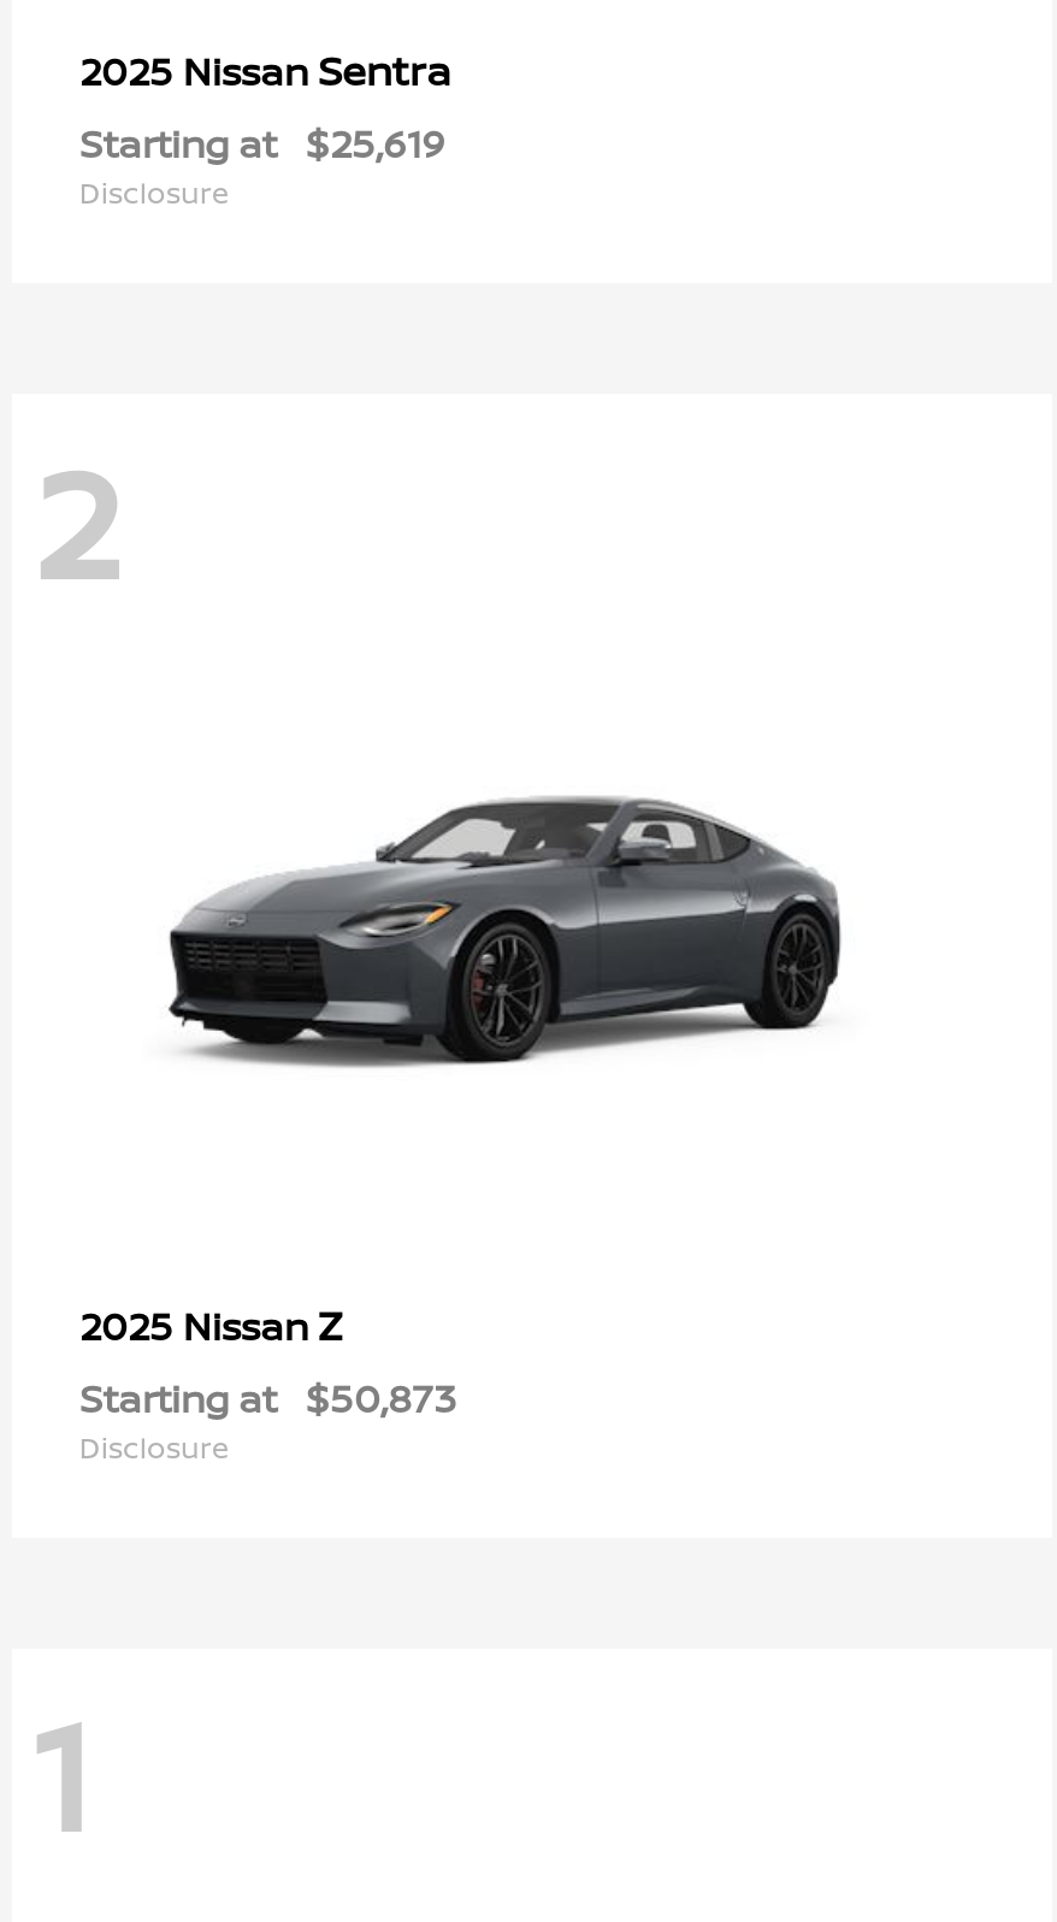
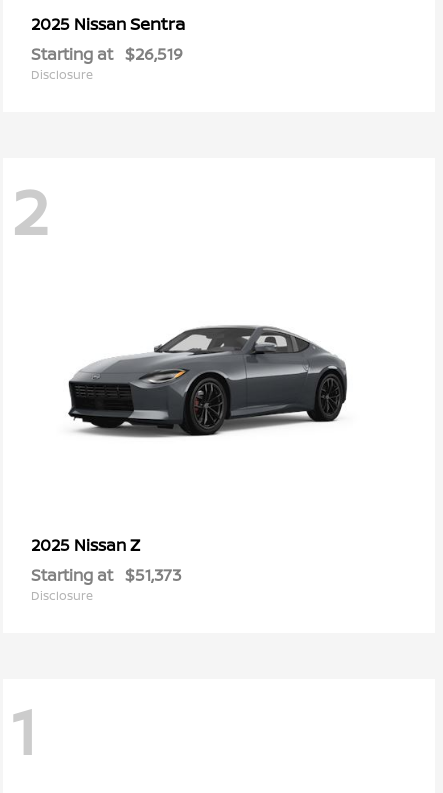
- Starting at $25,619
+ Starting at $26,519

- Starting at $50,873
+ Starting at $51,373
